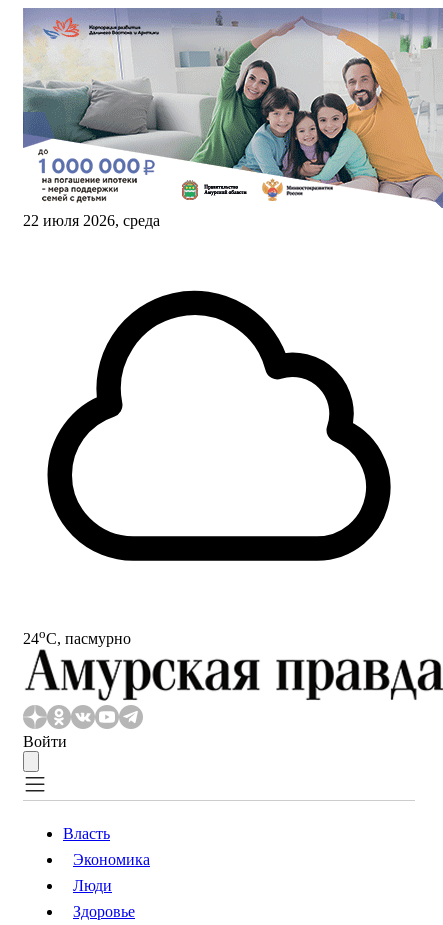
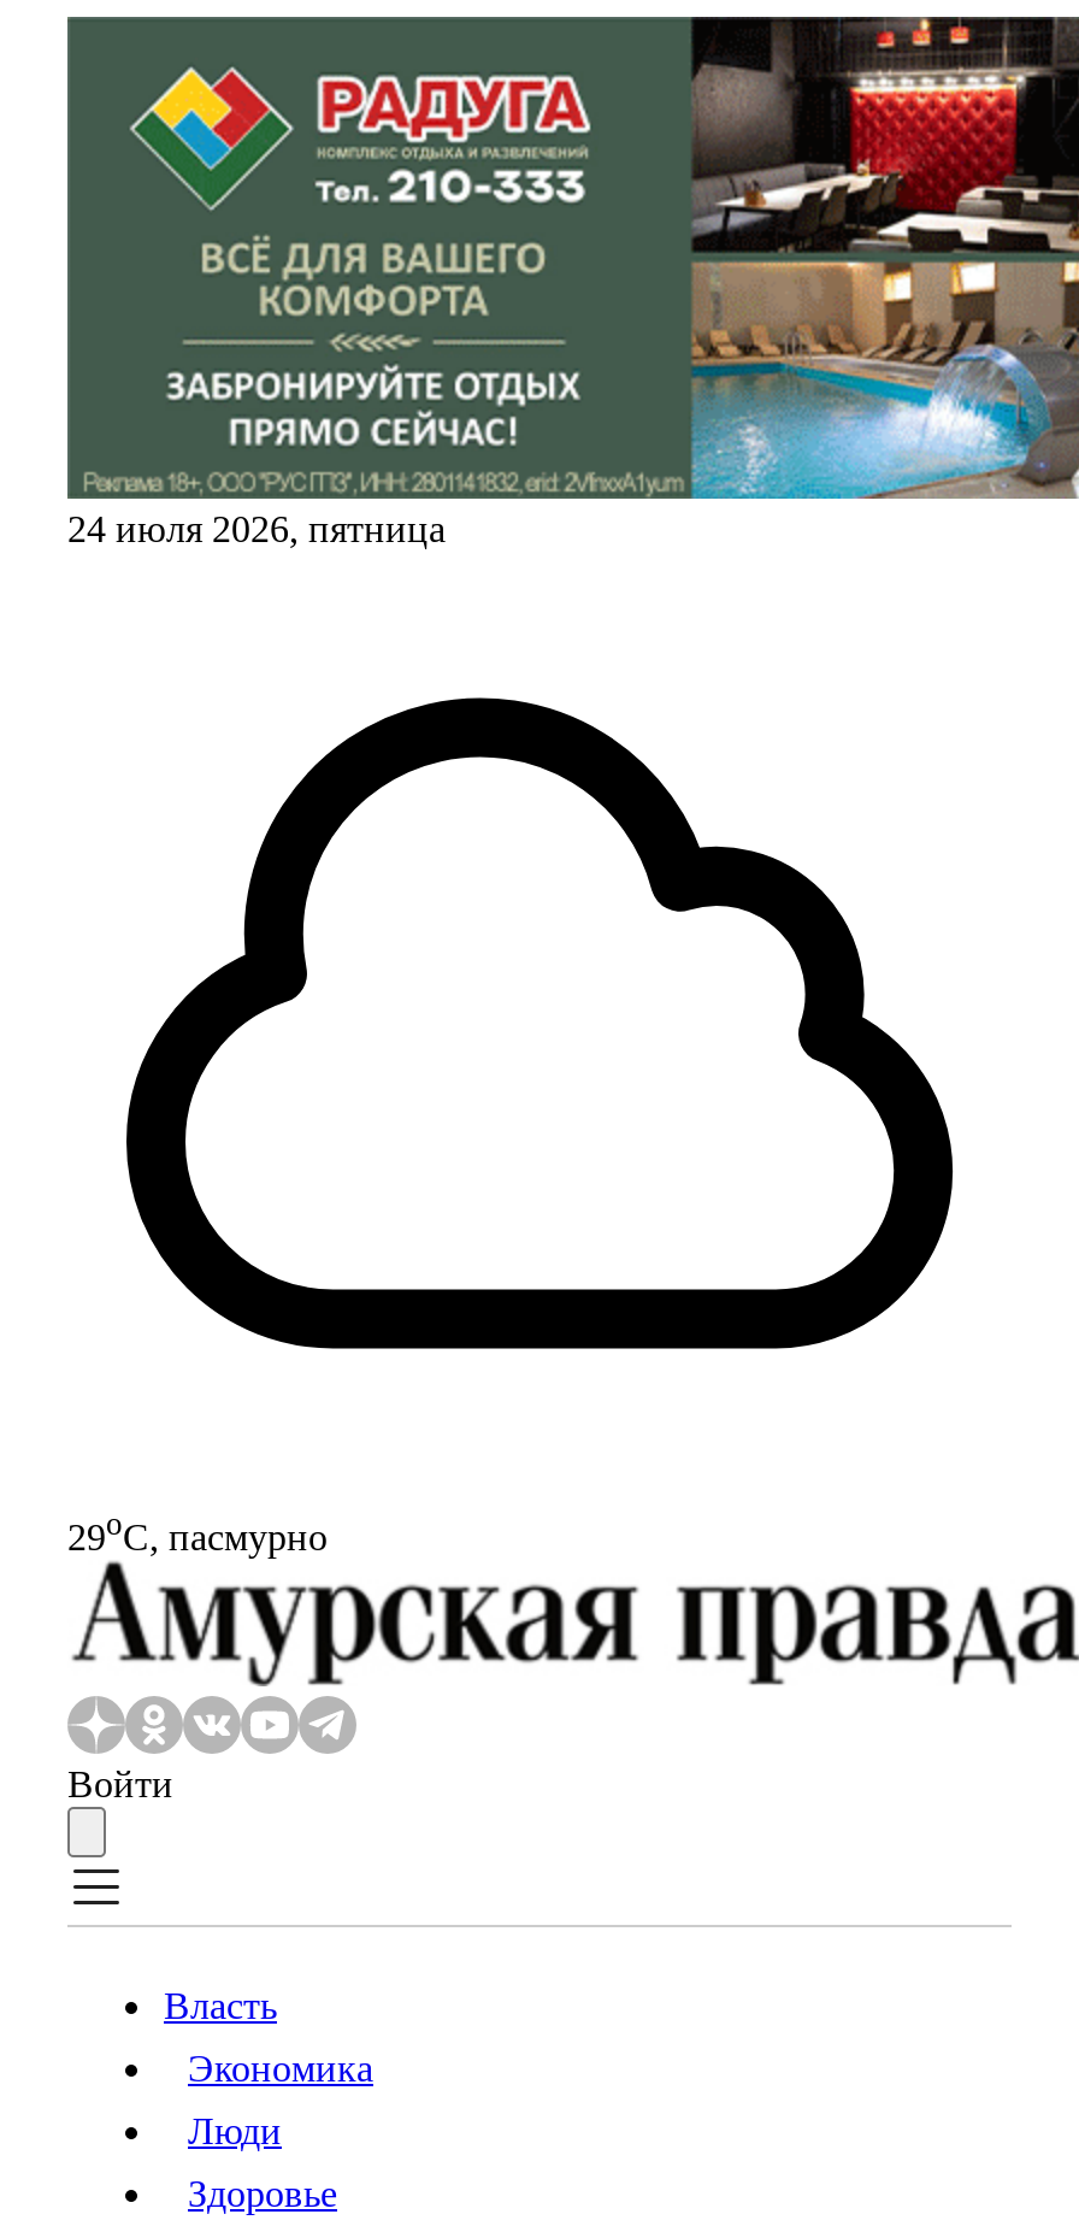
- [image]
- 22 июля 2026, среда
+ [image]
+ 24 июля 2026, пятница

- 24oС, пасмурно
+ 29oС, пасмурно
